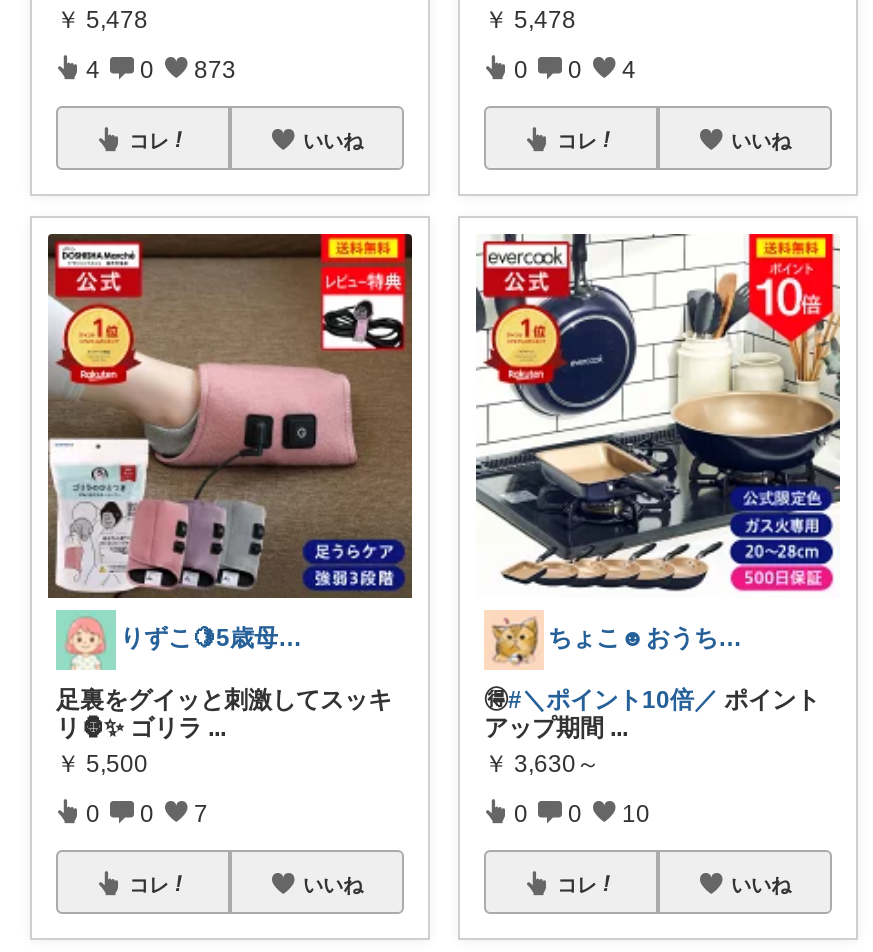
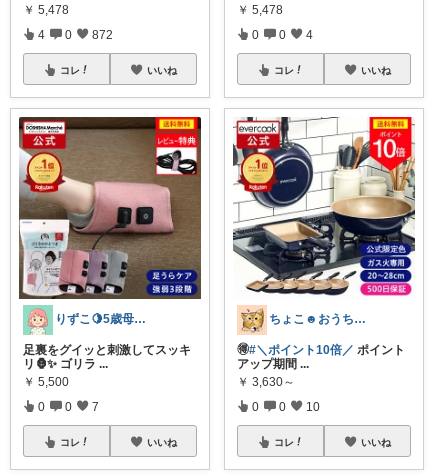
- 4 0 873
+ 4 0 872
